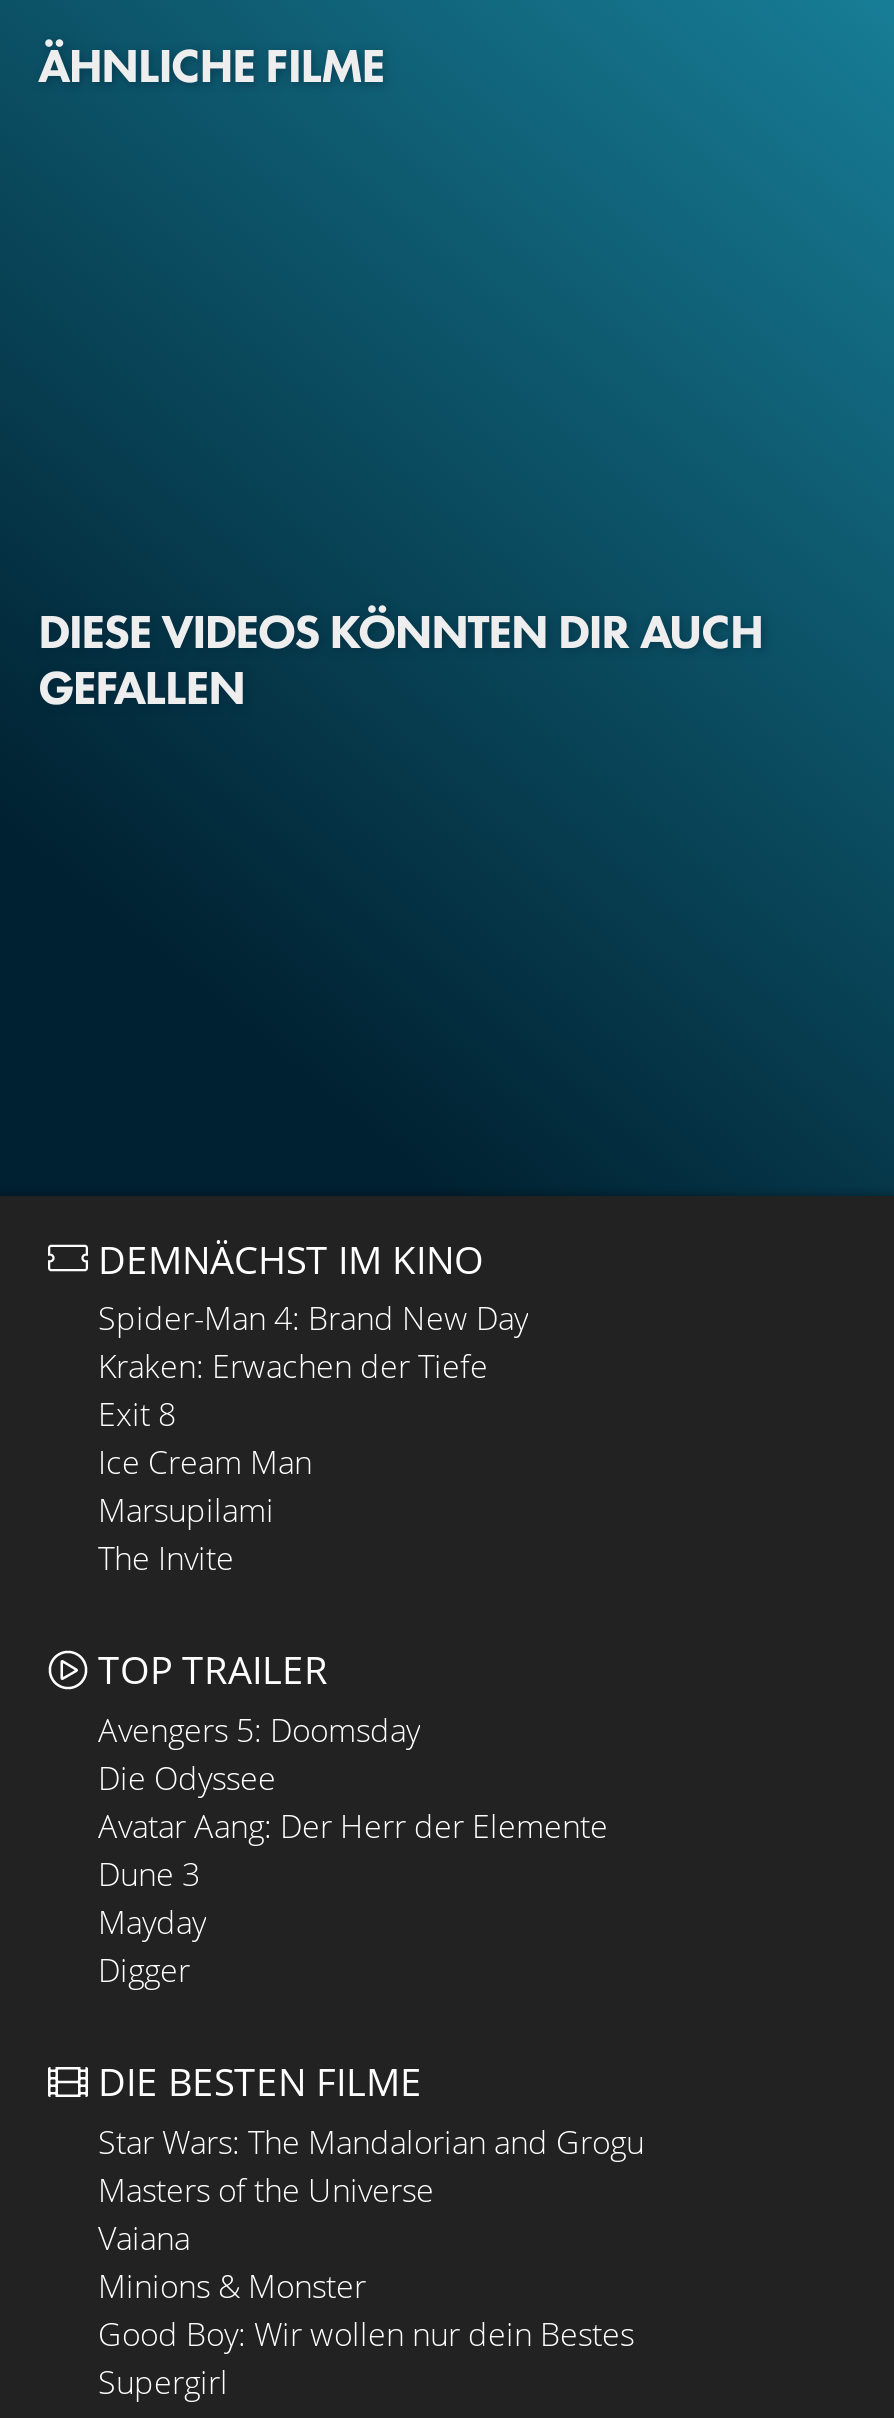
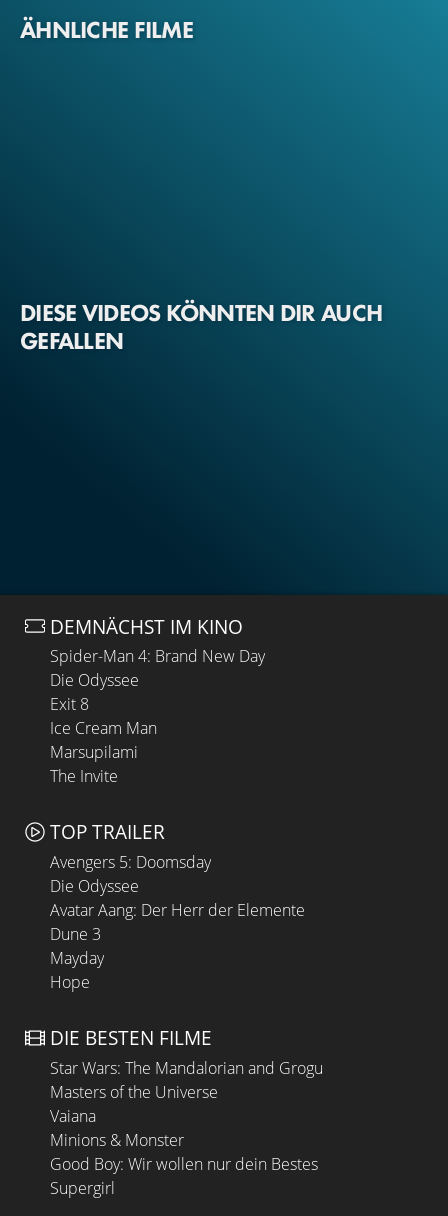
- Kraken: Erwachen der Tiefe
+ Die Odyssee

- Digger
+ Hope
